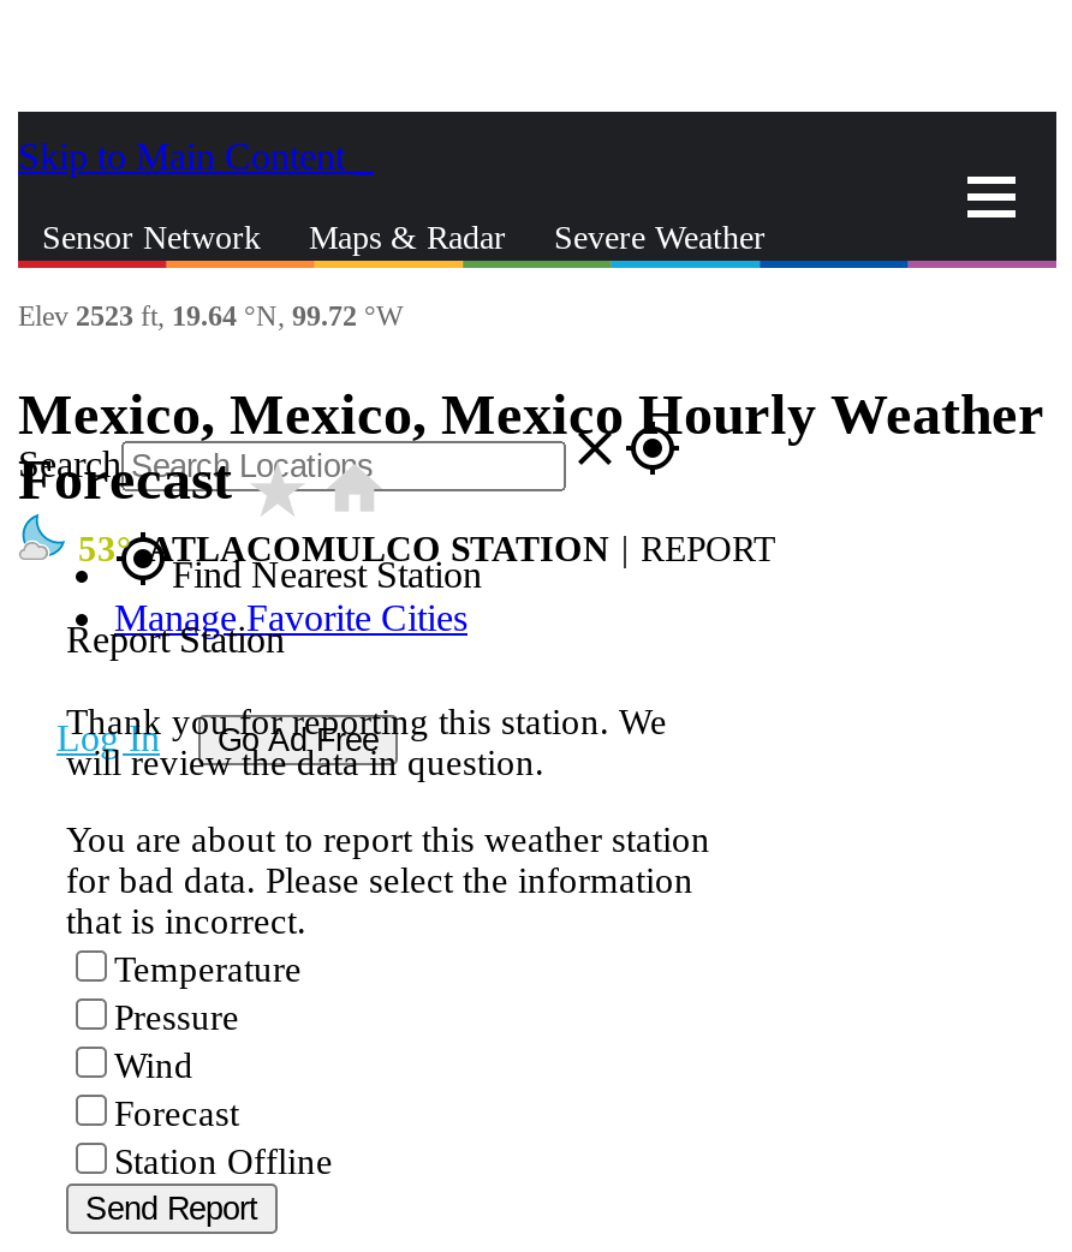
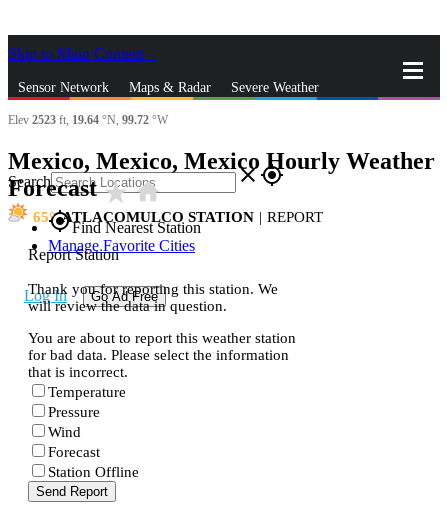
- 53
+ 65
